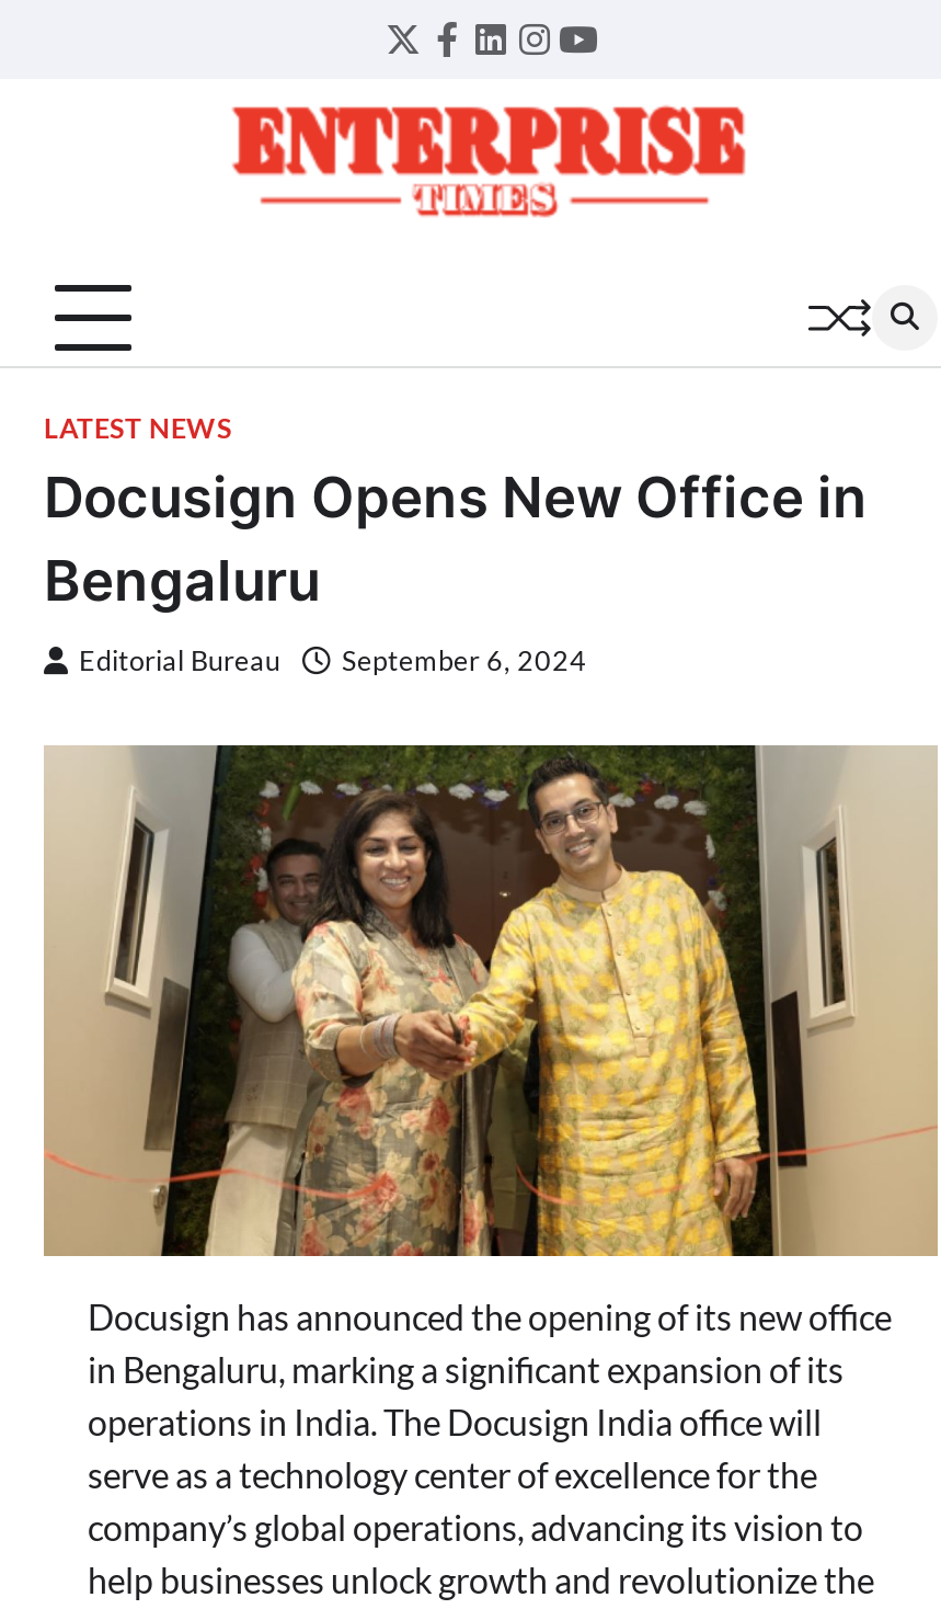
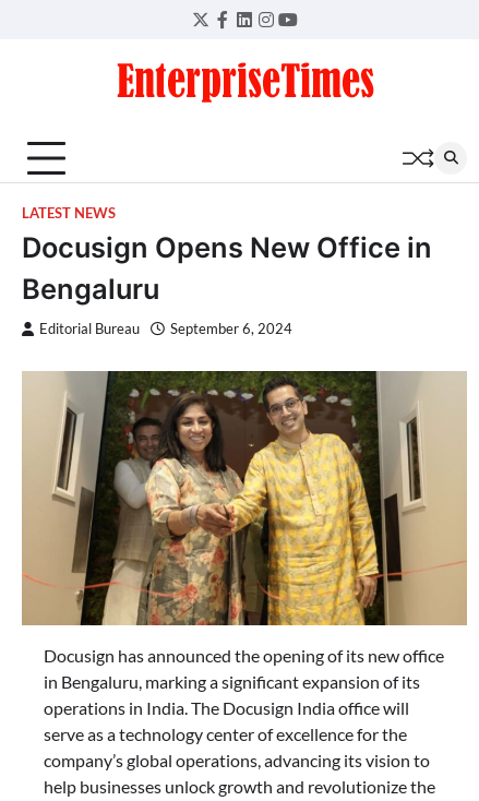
- [image]
+ [image]
